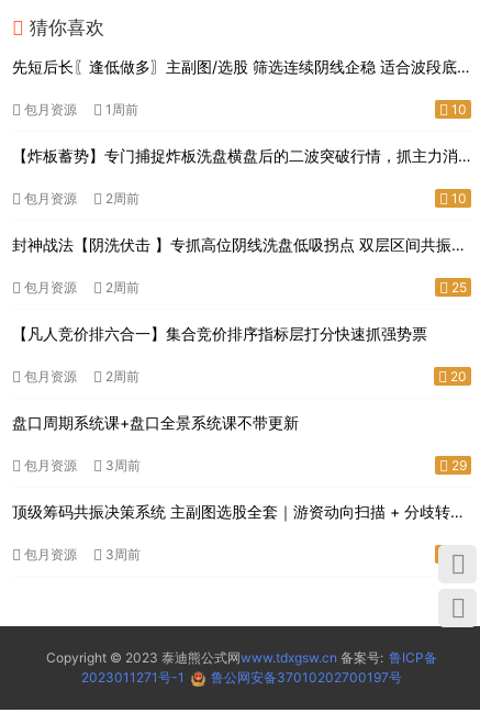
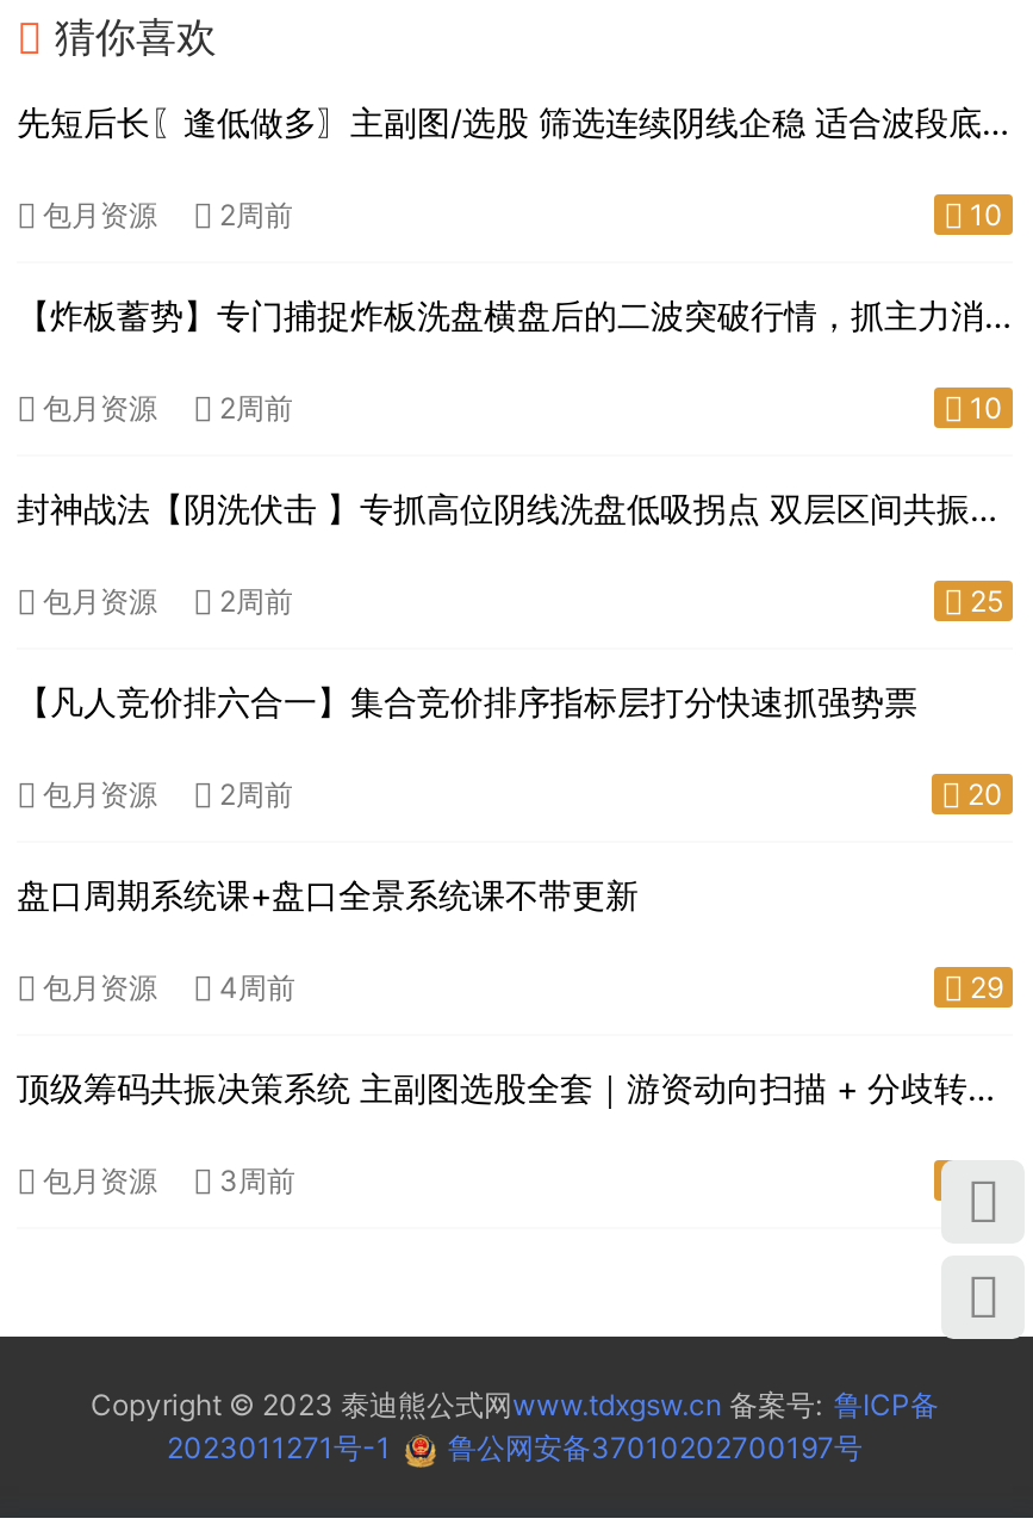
- 包月资源 1周前
+ 包月资源 2周前

- 包月资源 3周前
+ 包月资源 4周前
